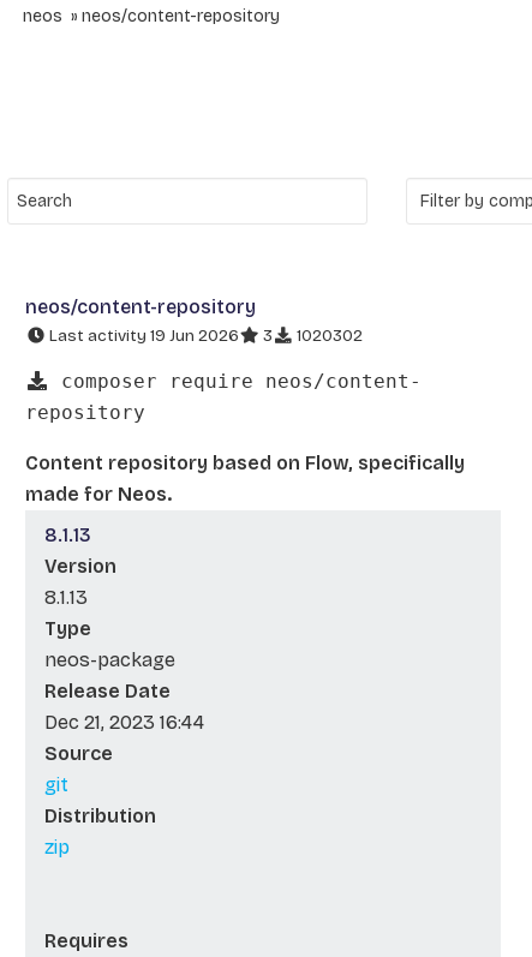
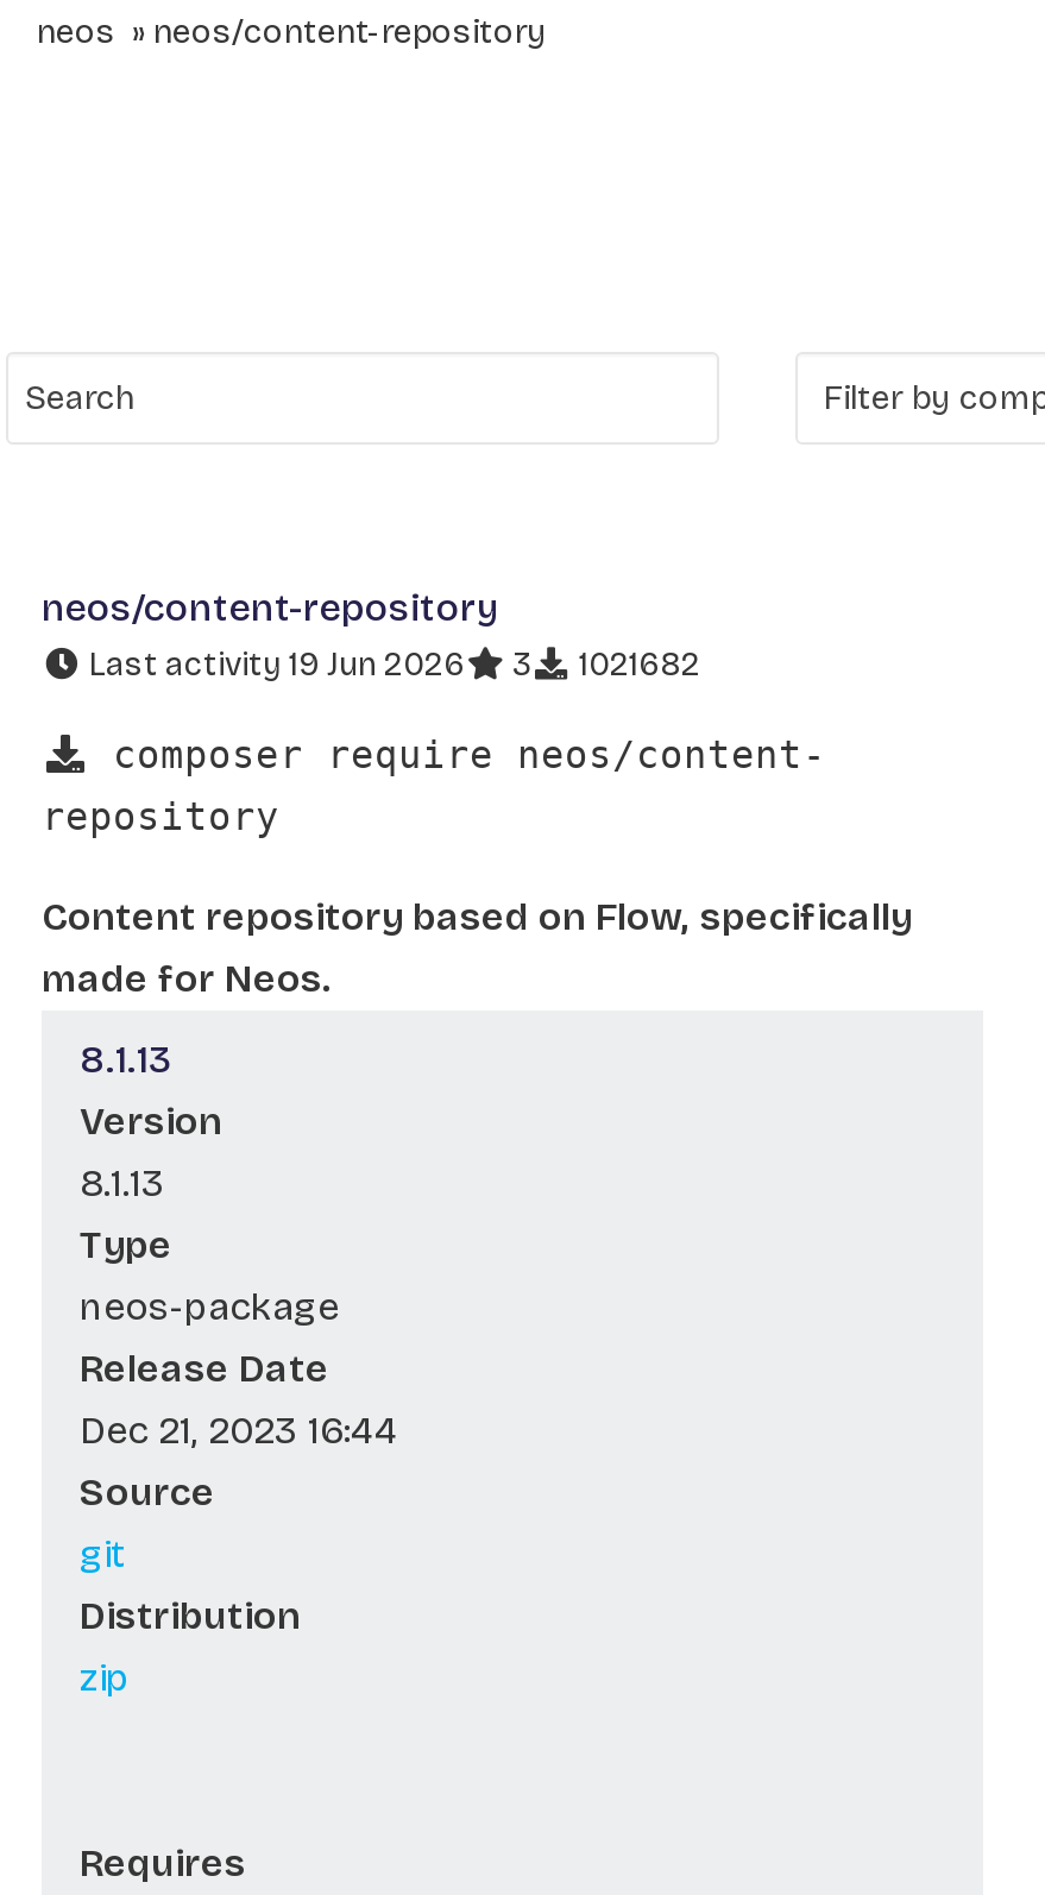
- Last activity 19 Jun 2026 3 1020302
+ Last activity 19 Jun 2026 3 1021682
